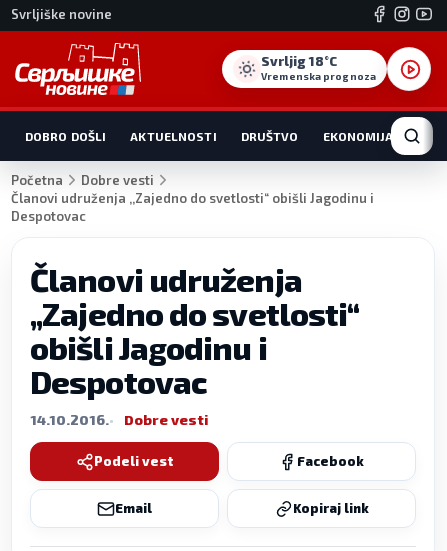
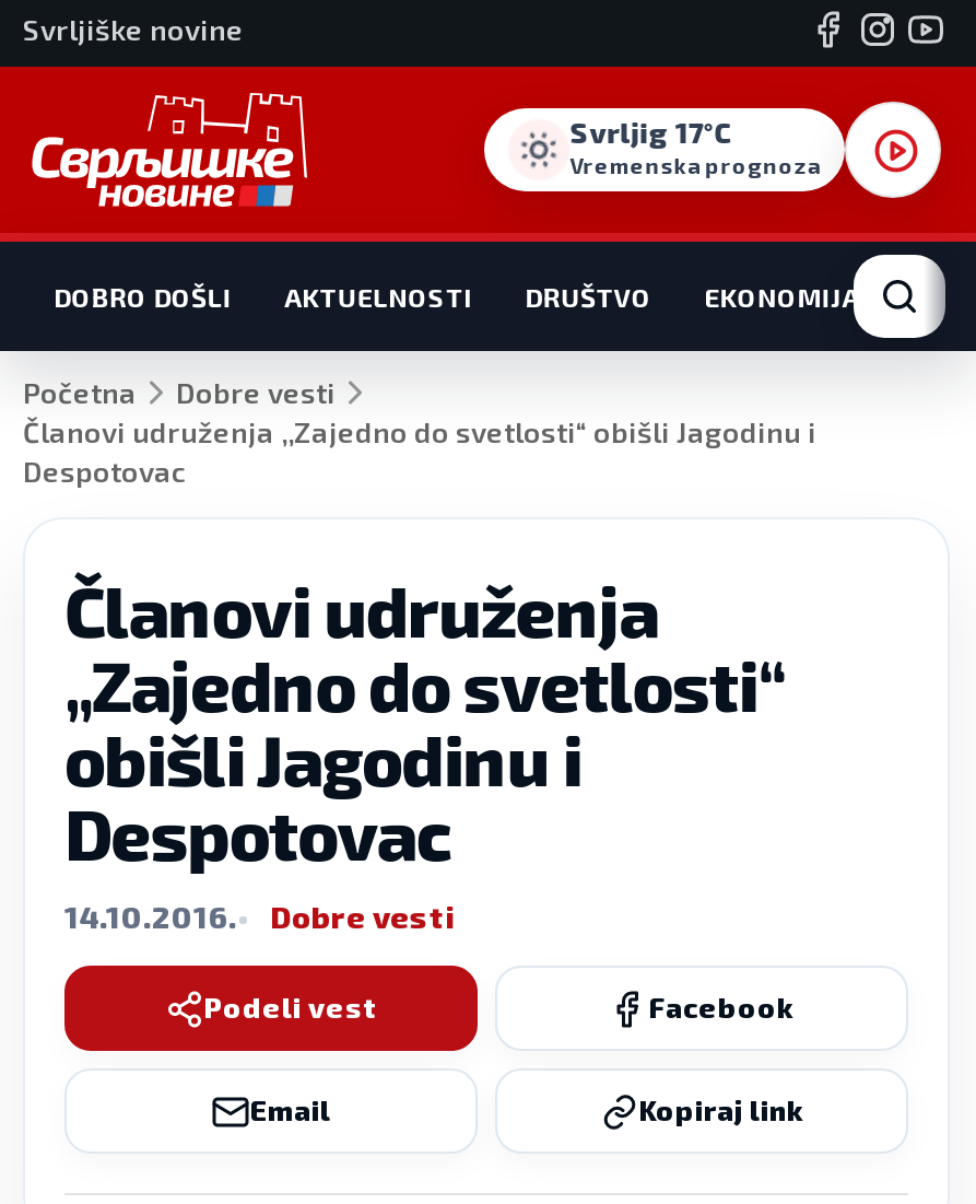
- Svrljig 18°C
+ Svrljig 17°C
